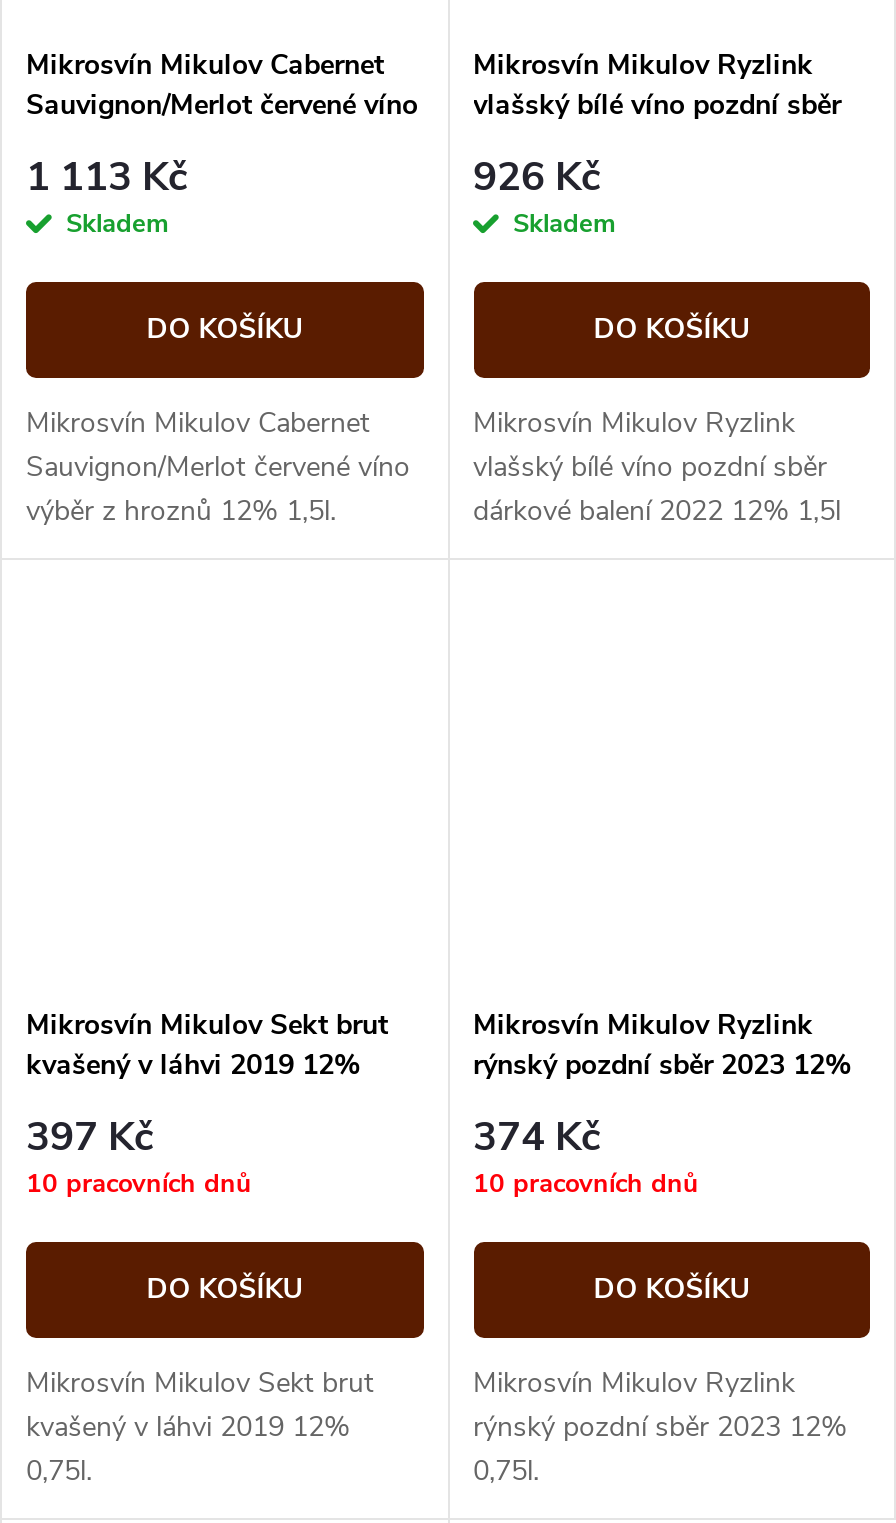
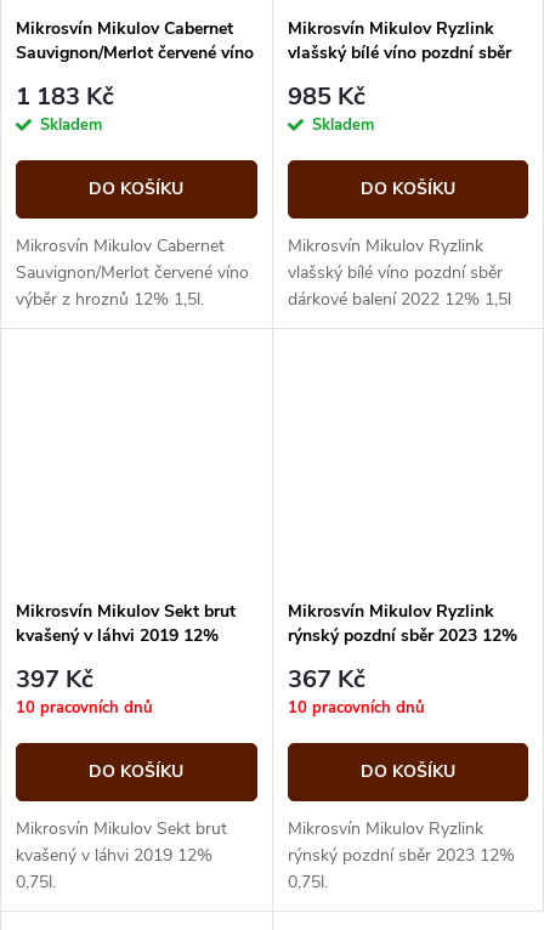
- 1 113 Kč
+ 1 183 Kč

- 926 Kč
+ 985 Kč

- 374 Kč
+ 367 Kč
